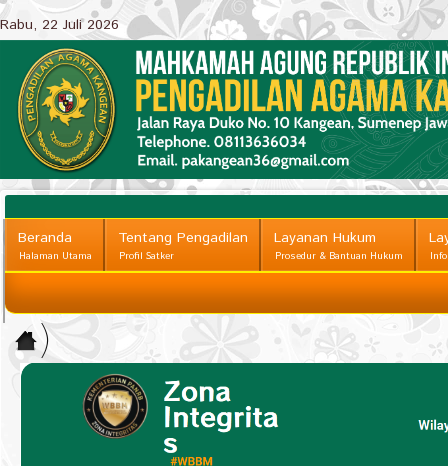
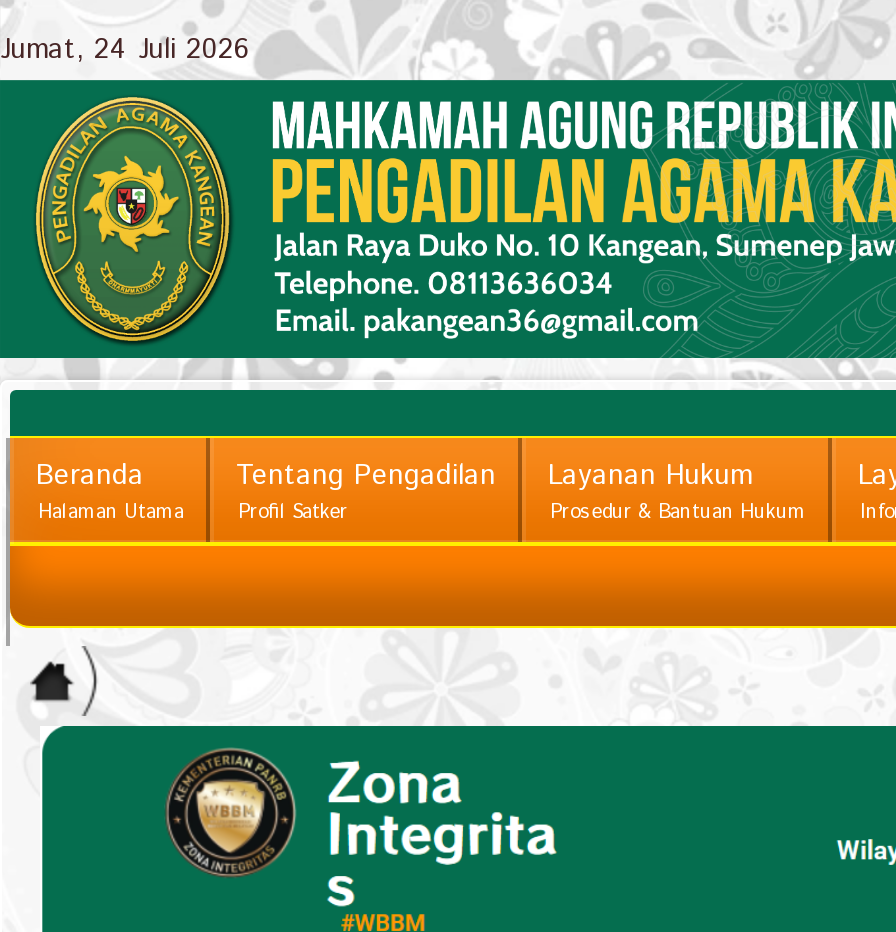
- Rabu, 22 Juli 2026
+ Jumat, 24 Juli 2026
